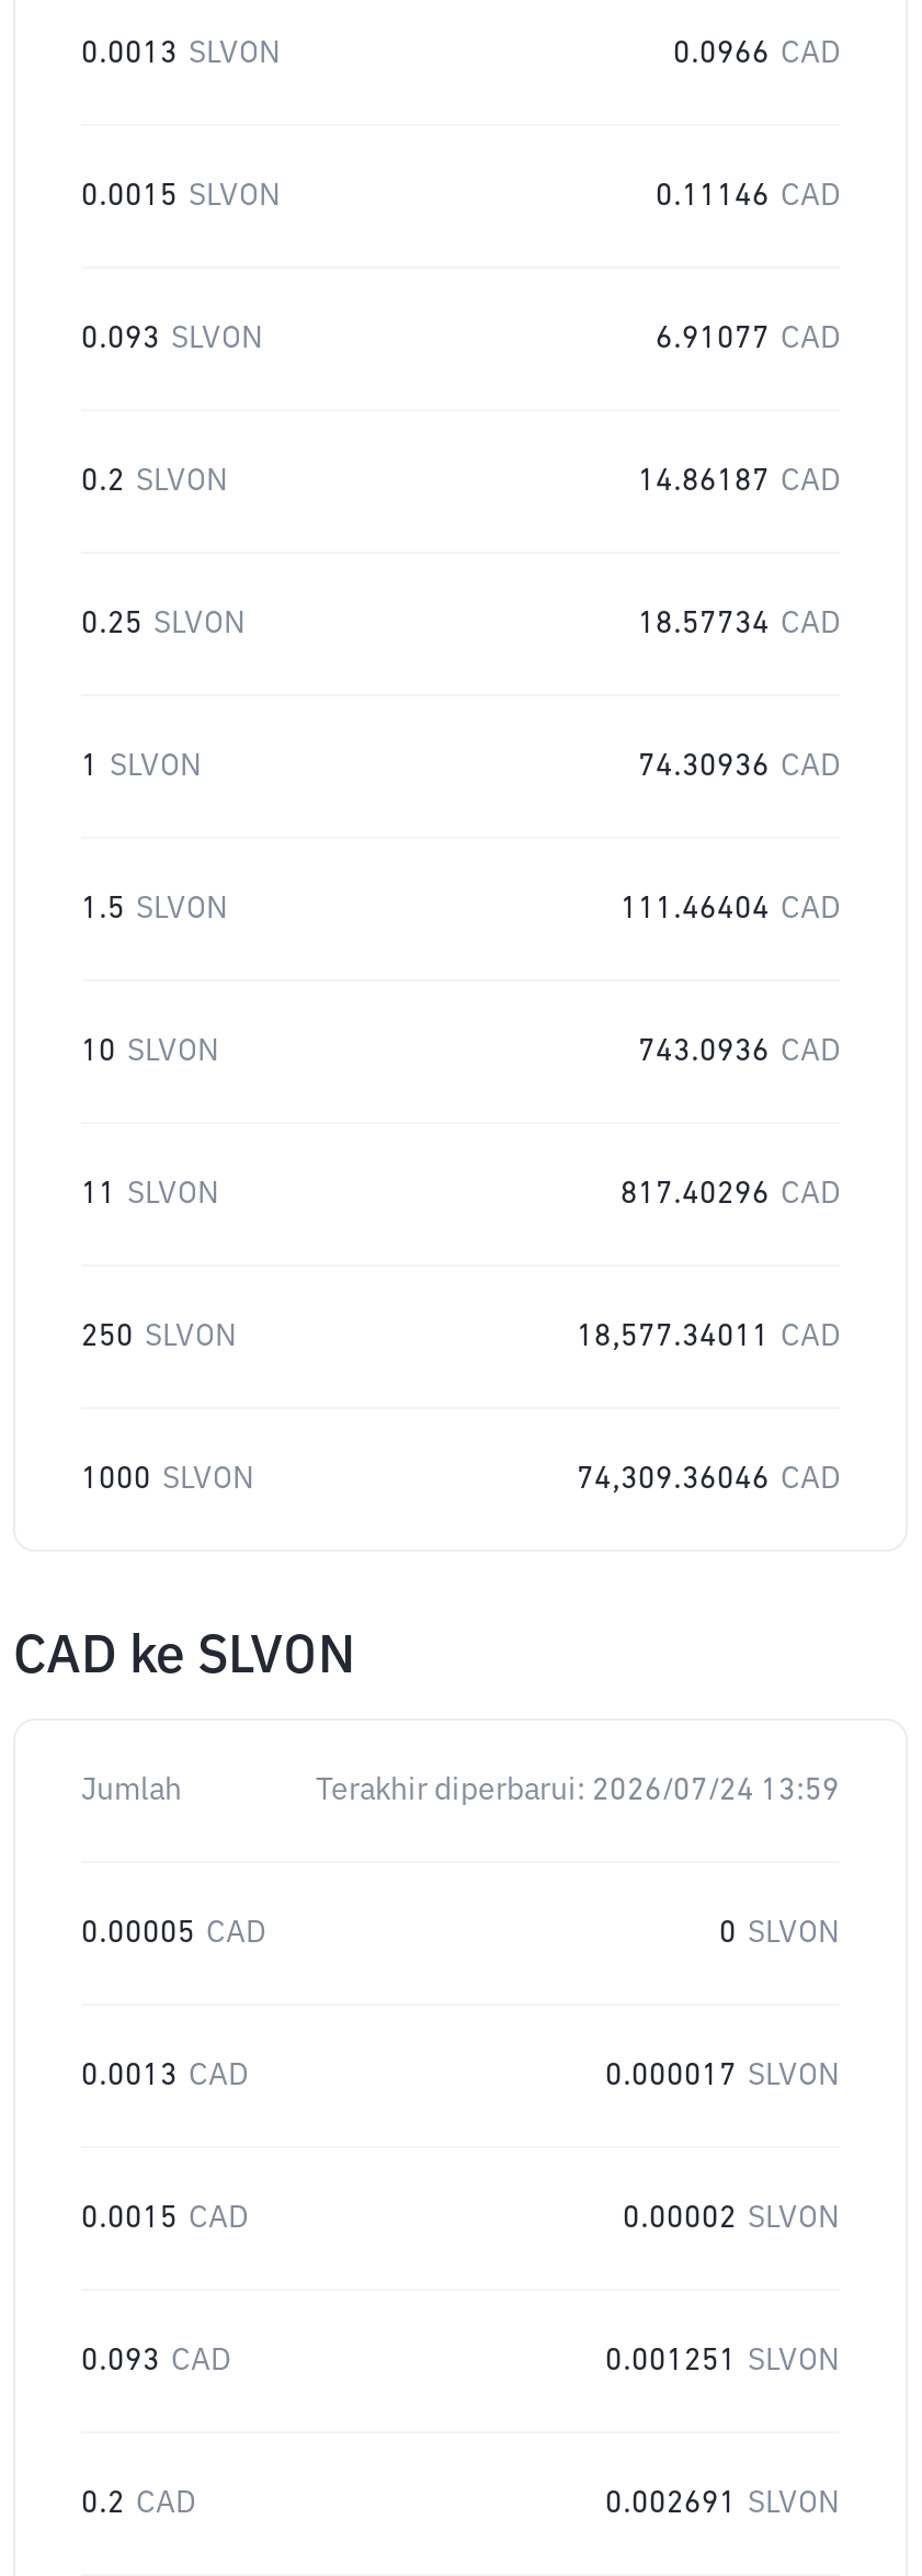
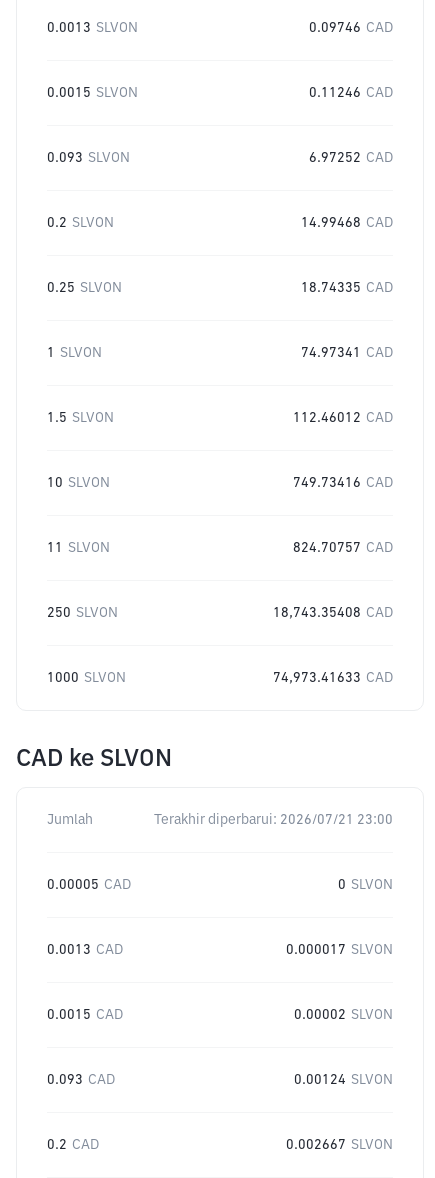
- 0.0966 CAD
+ 0.09746 CAD

- 0.11146 CAD
+ 0.11246 CAD

- 6.91077 CAD
+ 6.97252 CAD

- 14.86187 CAD
+ 14.99468 CAD

- 18.57734 CAD
+ 18.74335 CAD

- 74.30936 CAD
+ 74.97341 CAD

- 111.46404 CAD
+ 112.46012 CAD

- 743.0936 CAD
+ 749.73416 CAD

- 817.40296 CAD
+ 824.70757 CAD

- 18,577.34011 CAD
+ 18,743.35408 CAD

- 74,309.36046 CAD
+ 74,973.41633 CAD

- Terakhir diperbarui: 2026/07/24 13:59
+ Terakhir diperbarui: 2026/07/21 23:00

- 0.001251 SLVON
+ 0.00124 SLVON

- 0.002691 SLVON
+ 0.002667 SLVON
